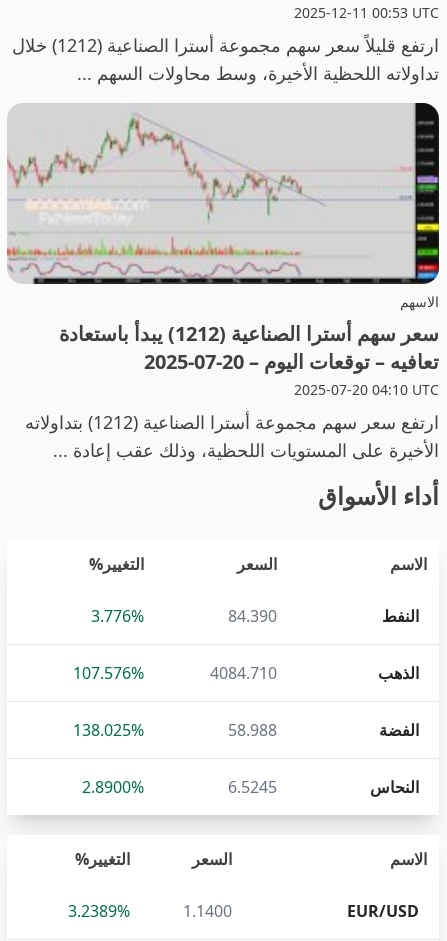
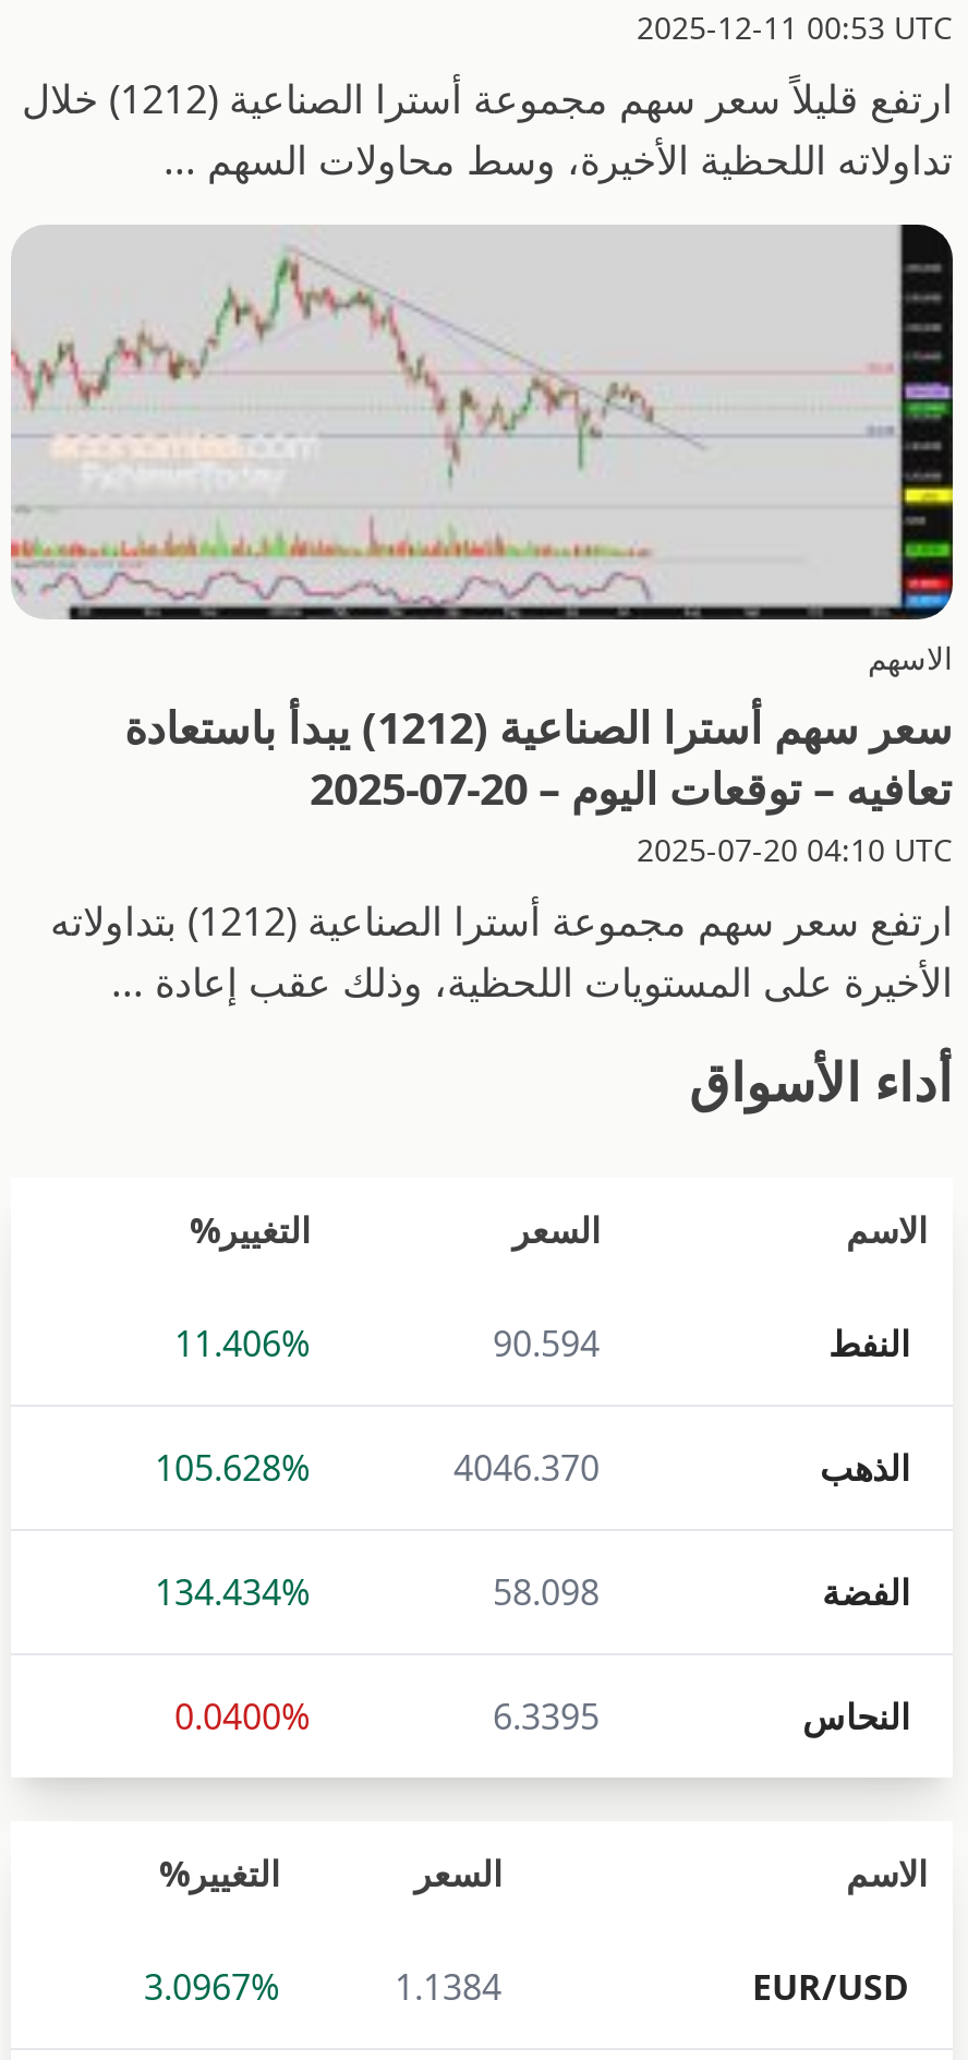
- 3.776%
+ 11.406%

- 84.390
+ 90.594

- 107.576%
+ 105.628%

- 4084.710
+ 4046.370

- 138.025%
+ 134.434%

- 58.988
+ 58.098

- 2.8900%
+ 0.0400%

- 6.5245
+ 6.3395

- 3.2389%
+ 3.0967%

- 1.1400
+ 1.1384
